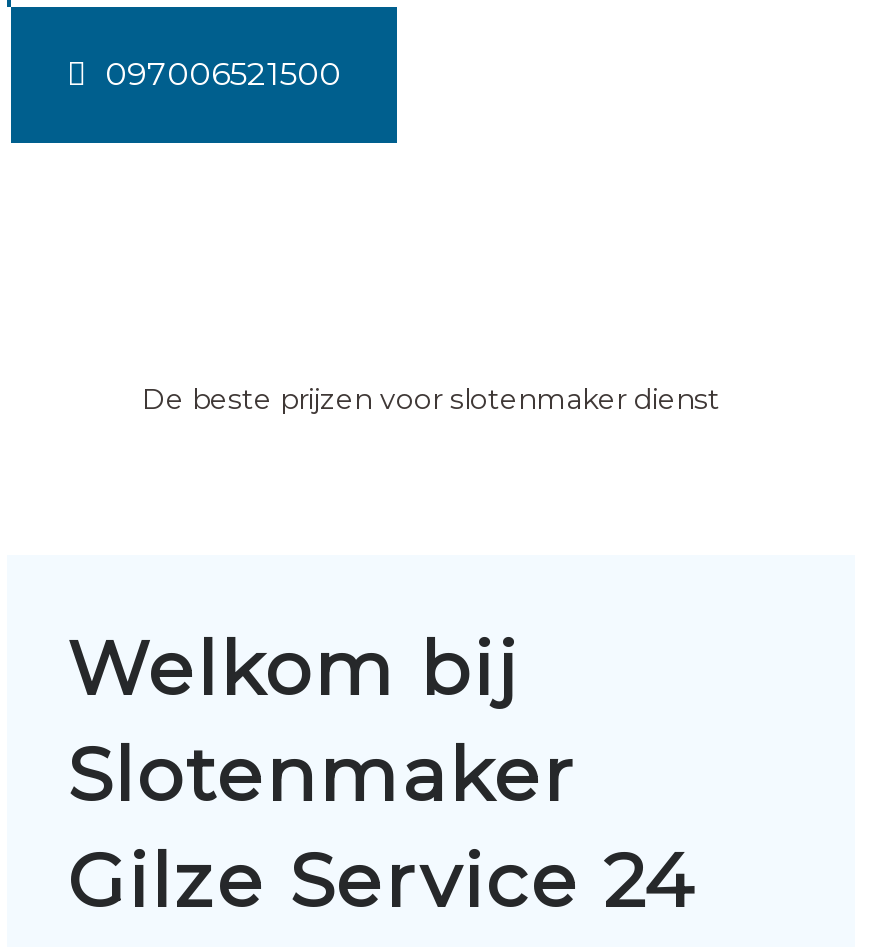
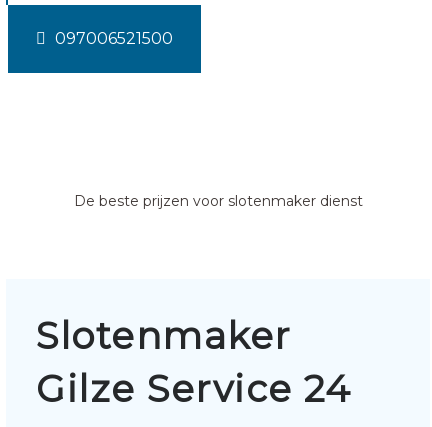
- Welkom bij
